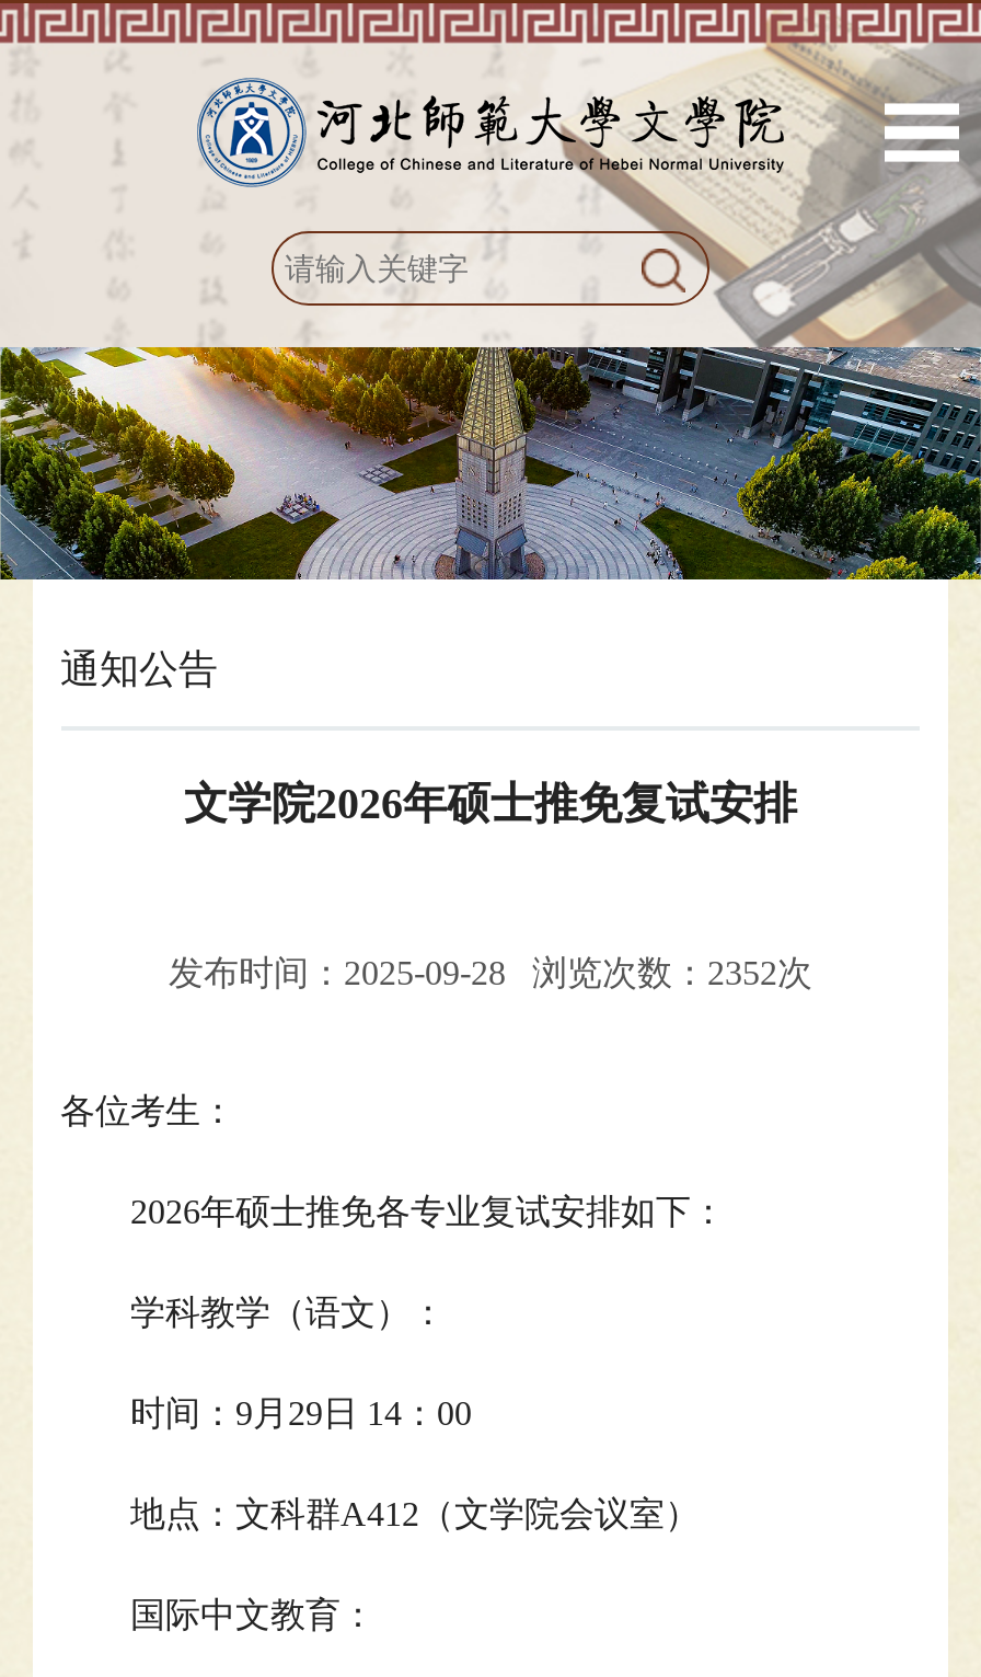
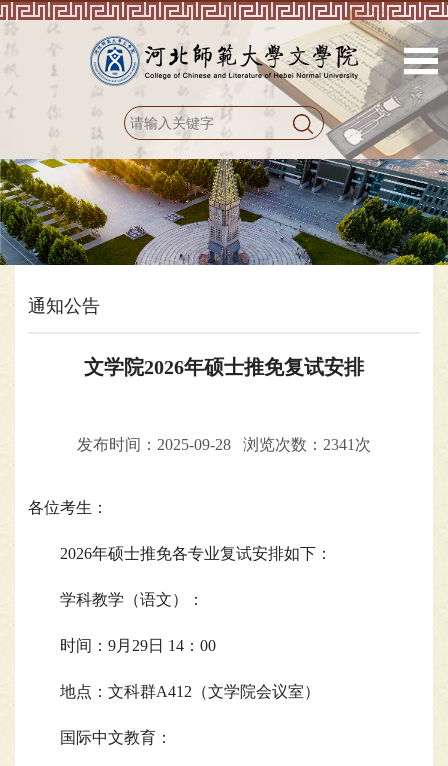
- 发布时间：2025-09-28 浏览次数：2352次
+ 发布时间：2025-09-28 浏览次数：2341次
